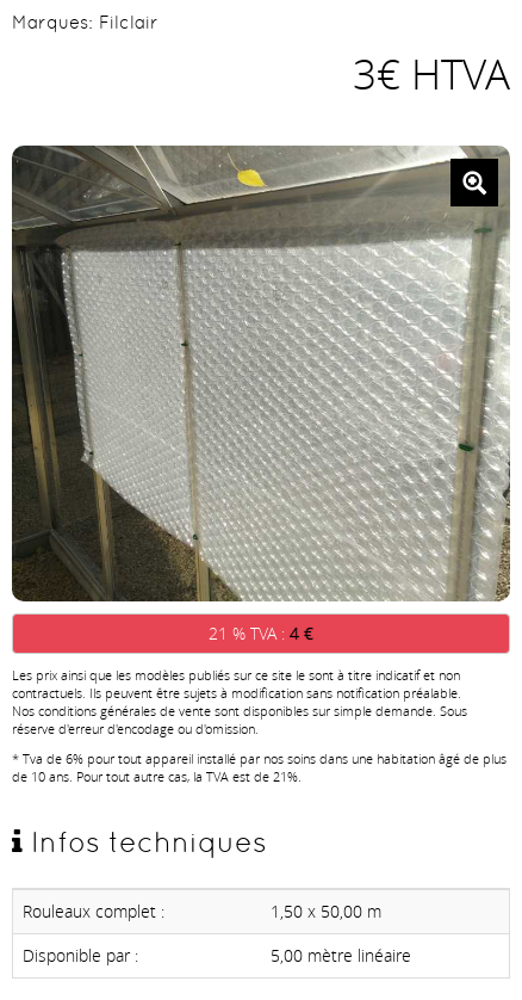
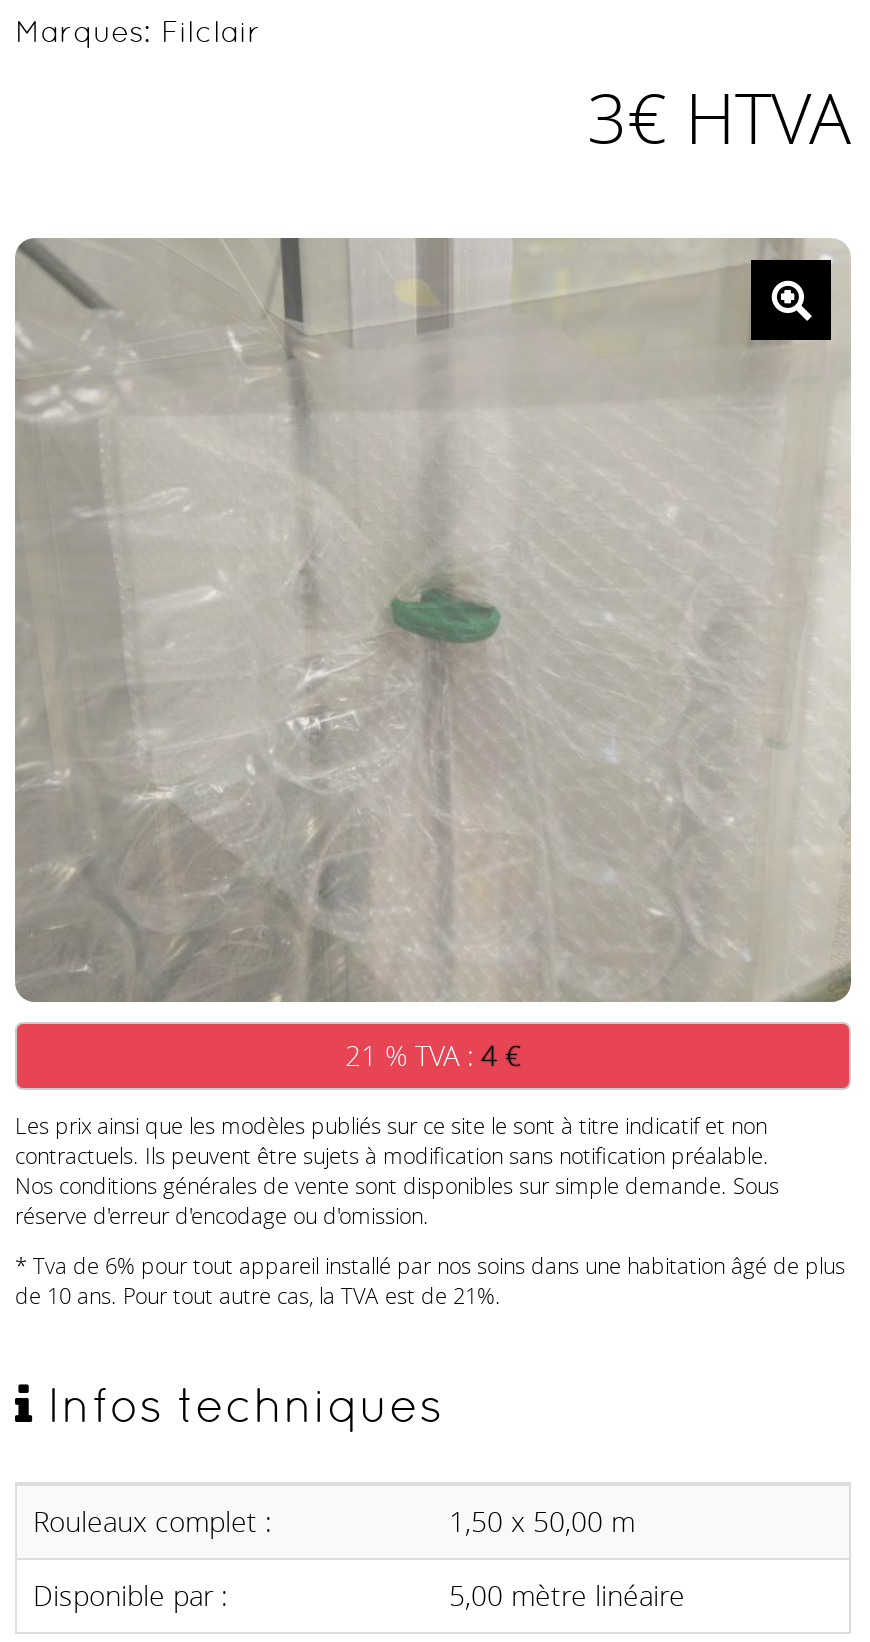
- [image]
+ [image]
